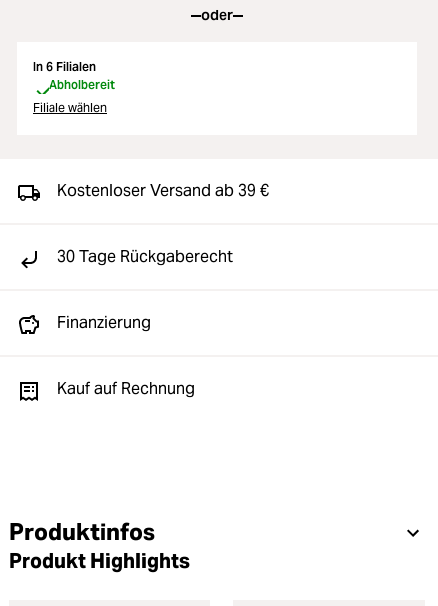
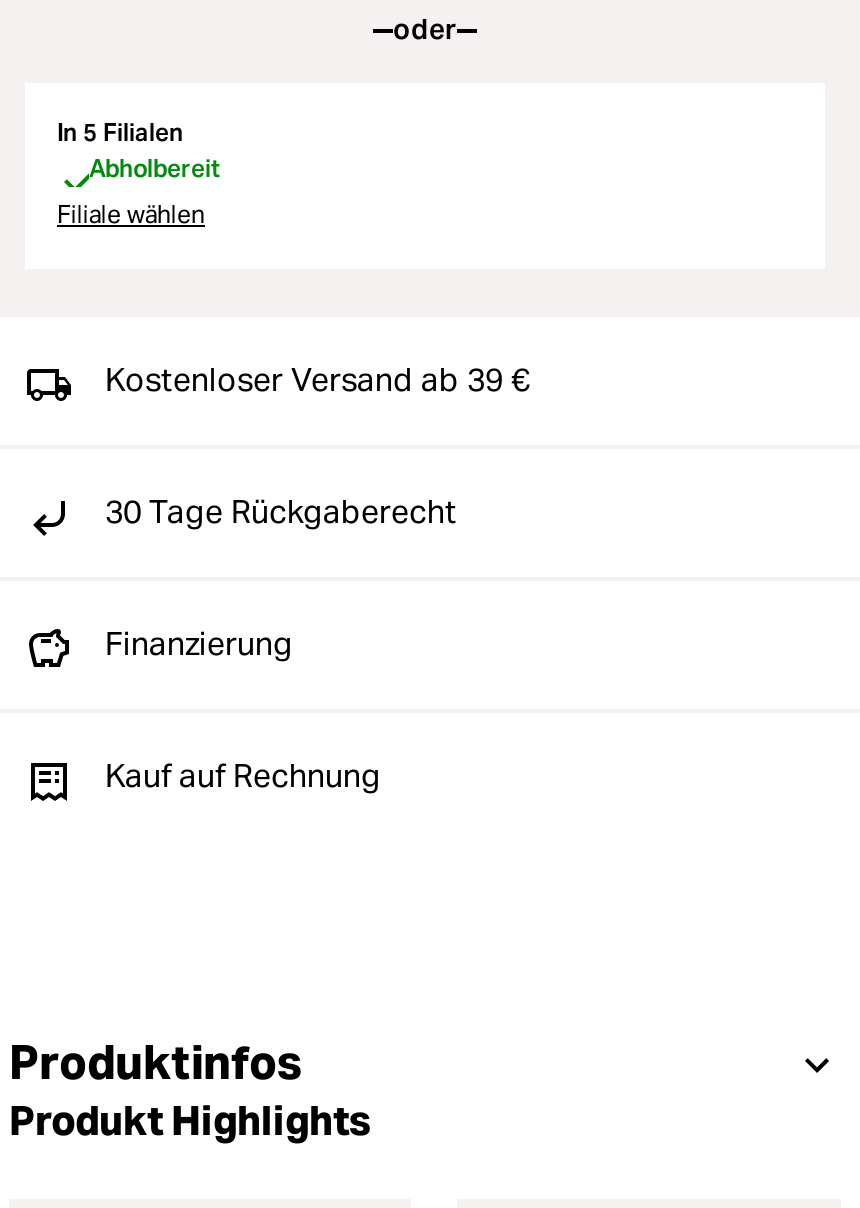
- In 6 Filialen
+ In 5 Filialen
